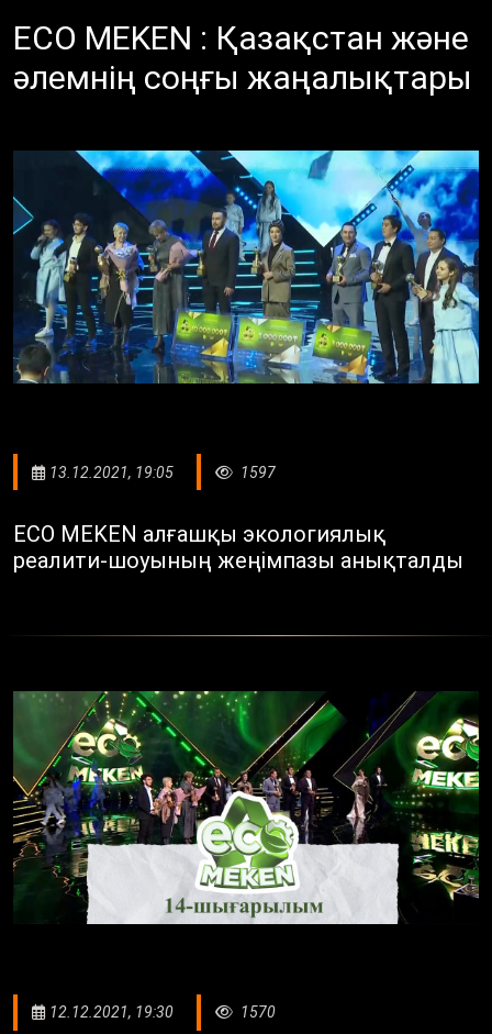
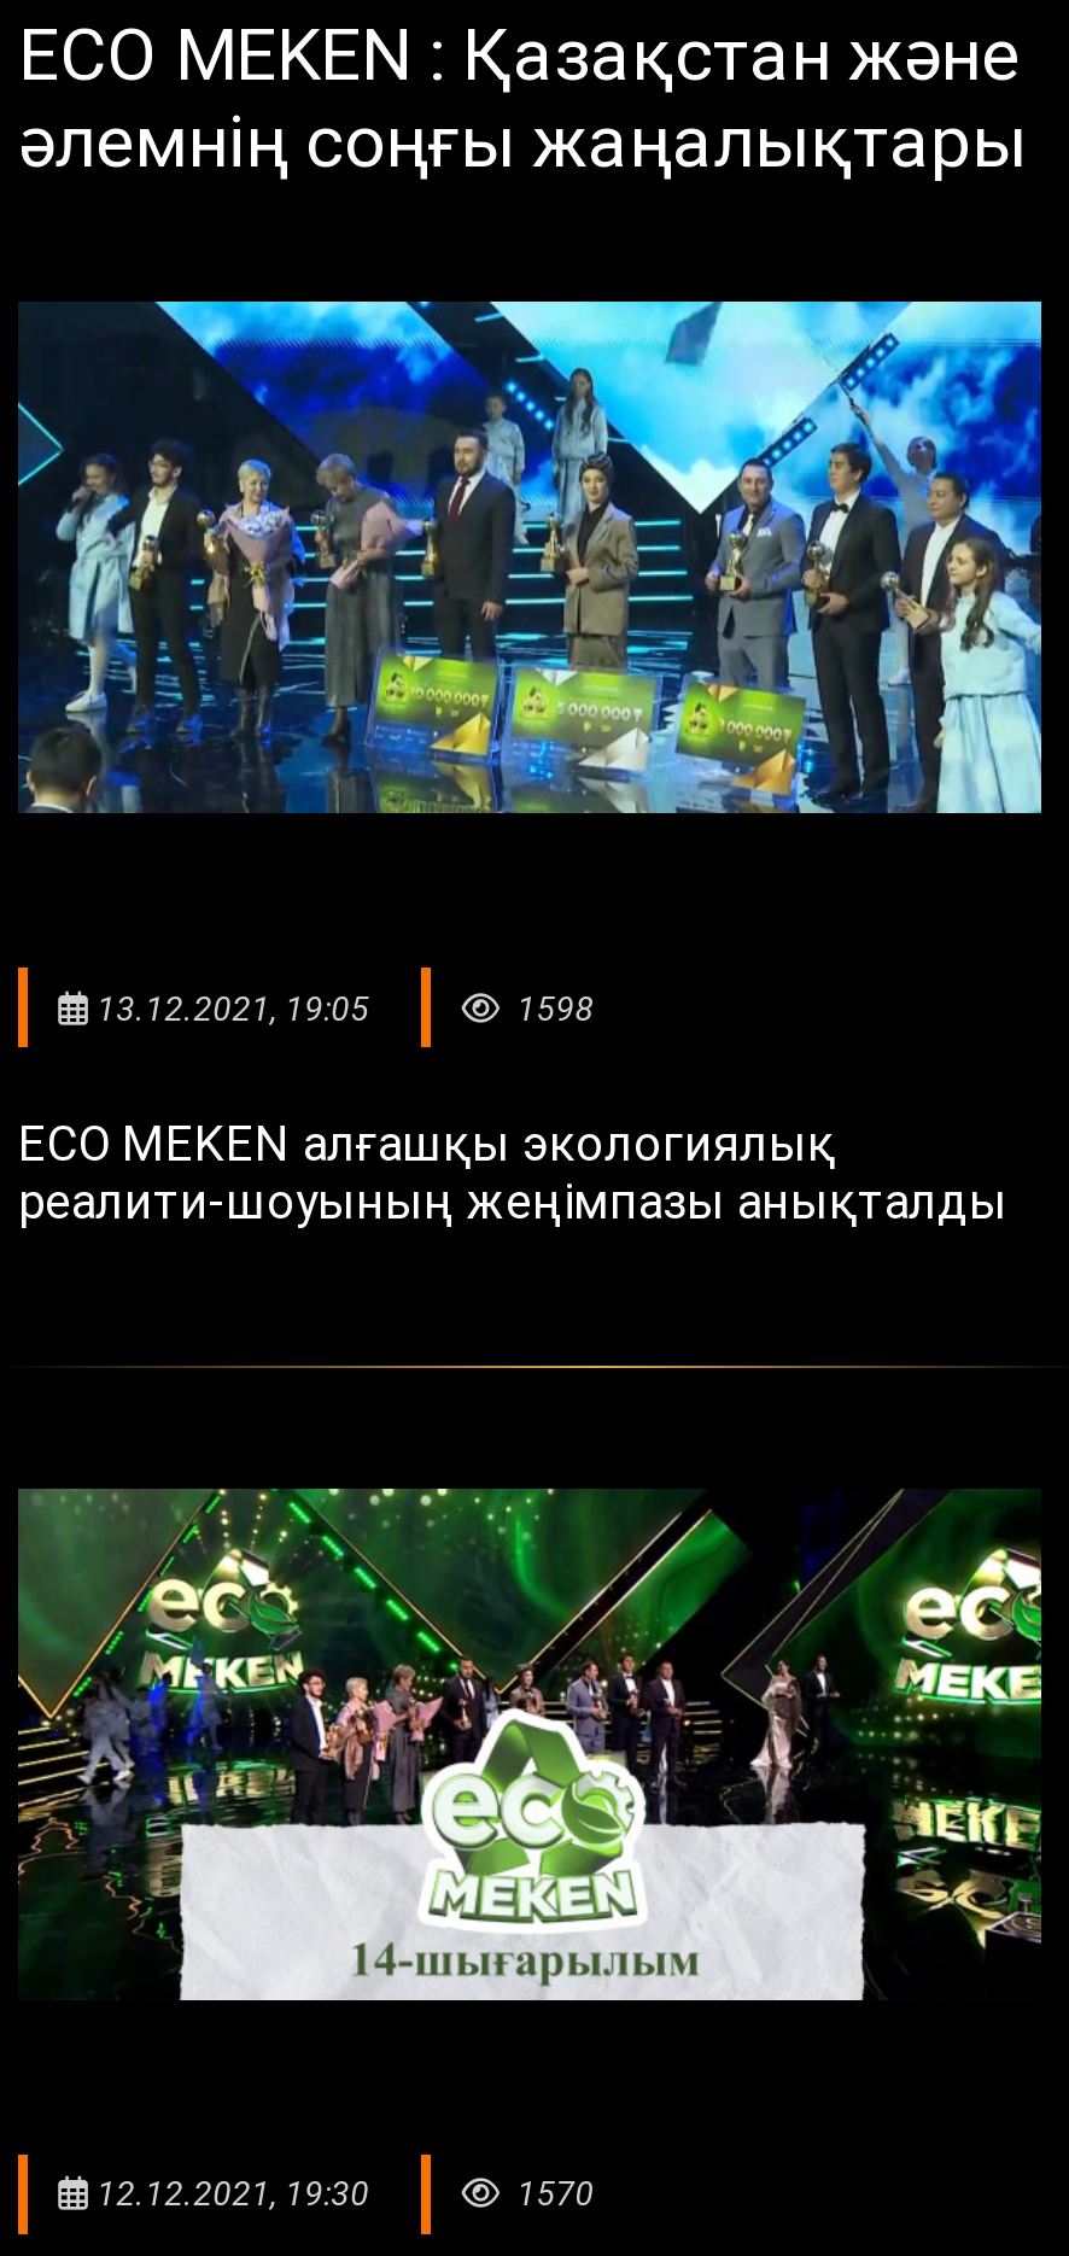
- 1597
+ 1598
